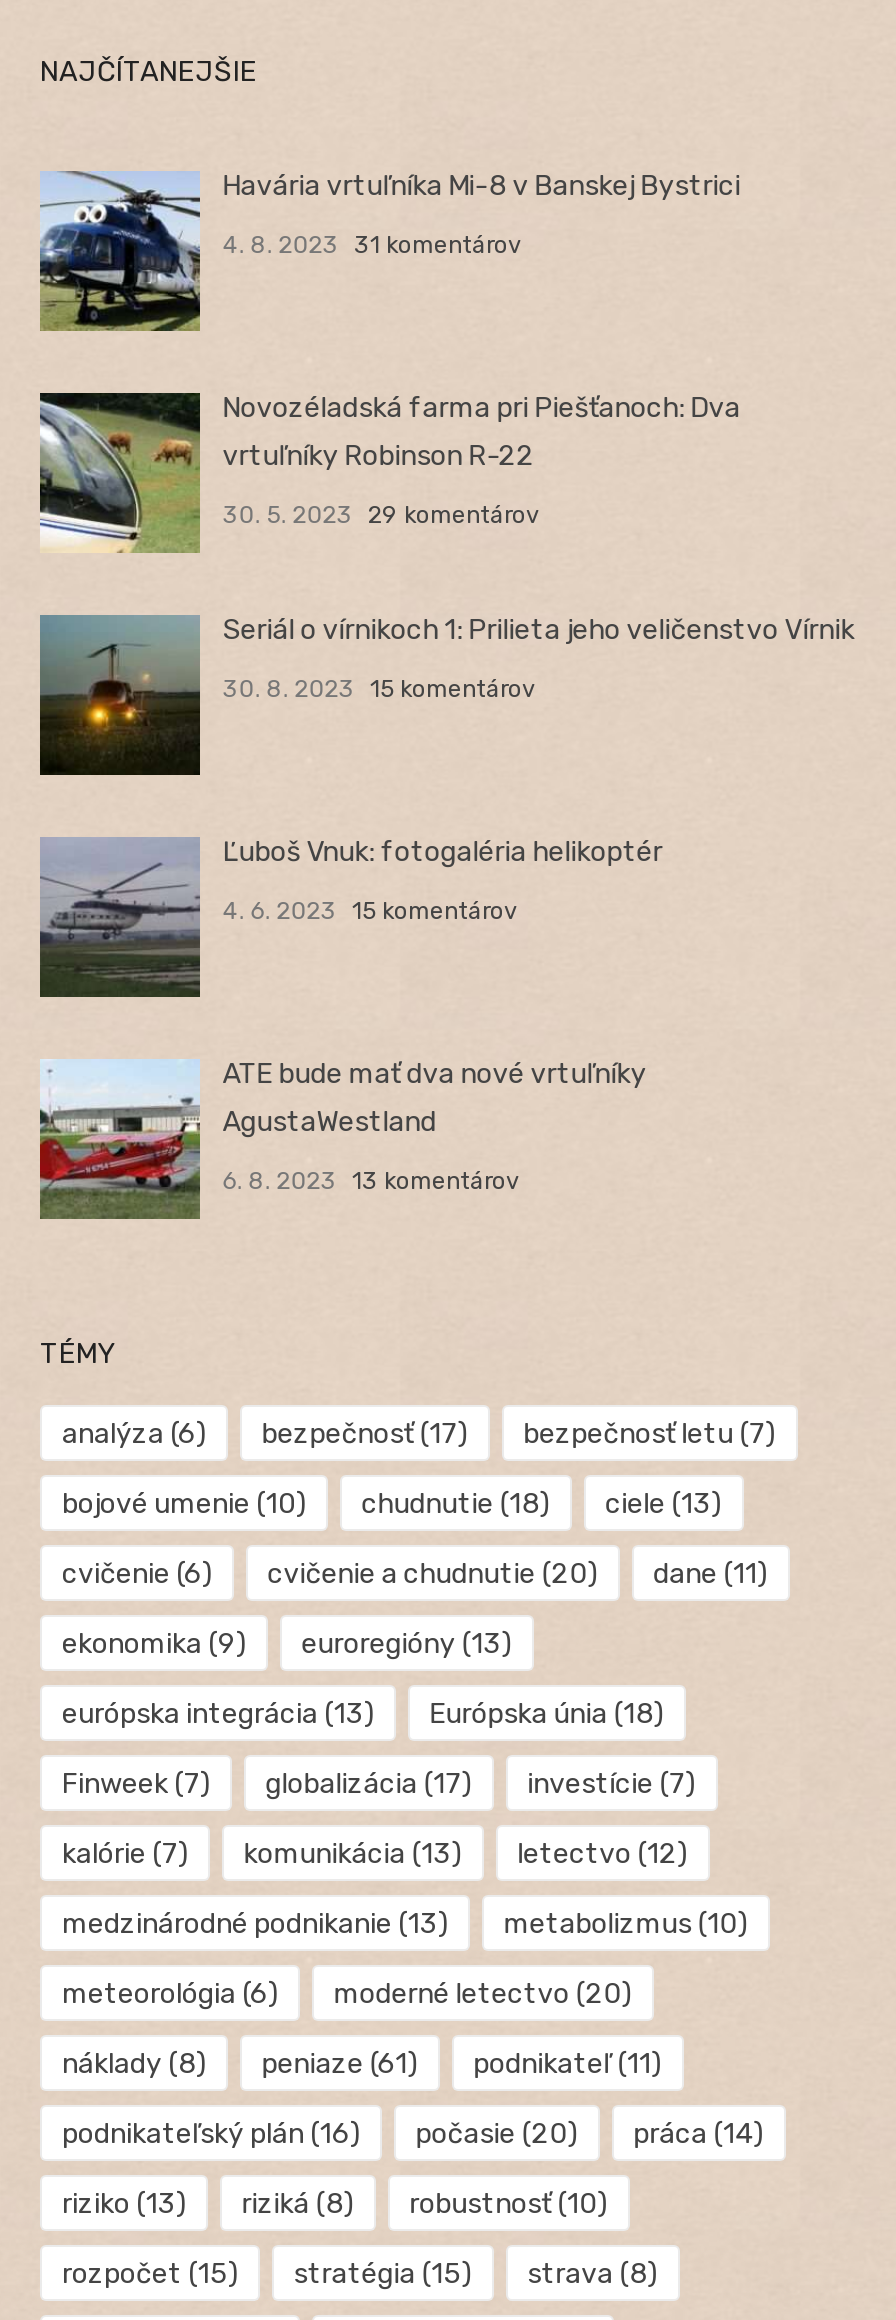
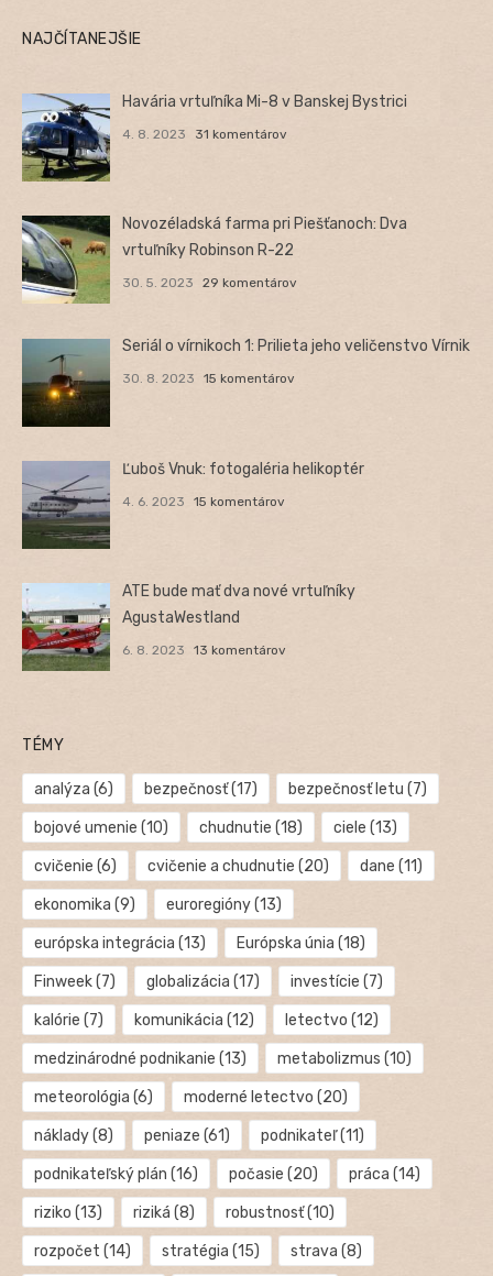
- kalórie (7) komunikácia (13) letectvo (12)
+ kalórie (7) komunikácia (12) letectvo (12)

- rozpočet (15) stratégia (15) strava (8)
+ rozpočet (14) stratégia (15) strava (8)
